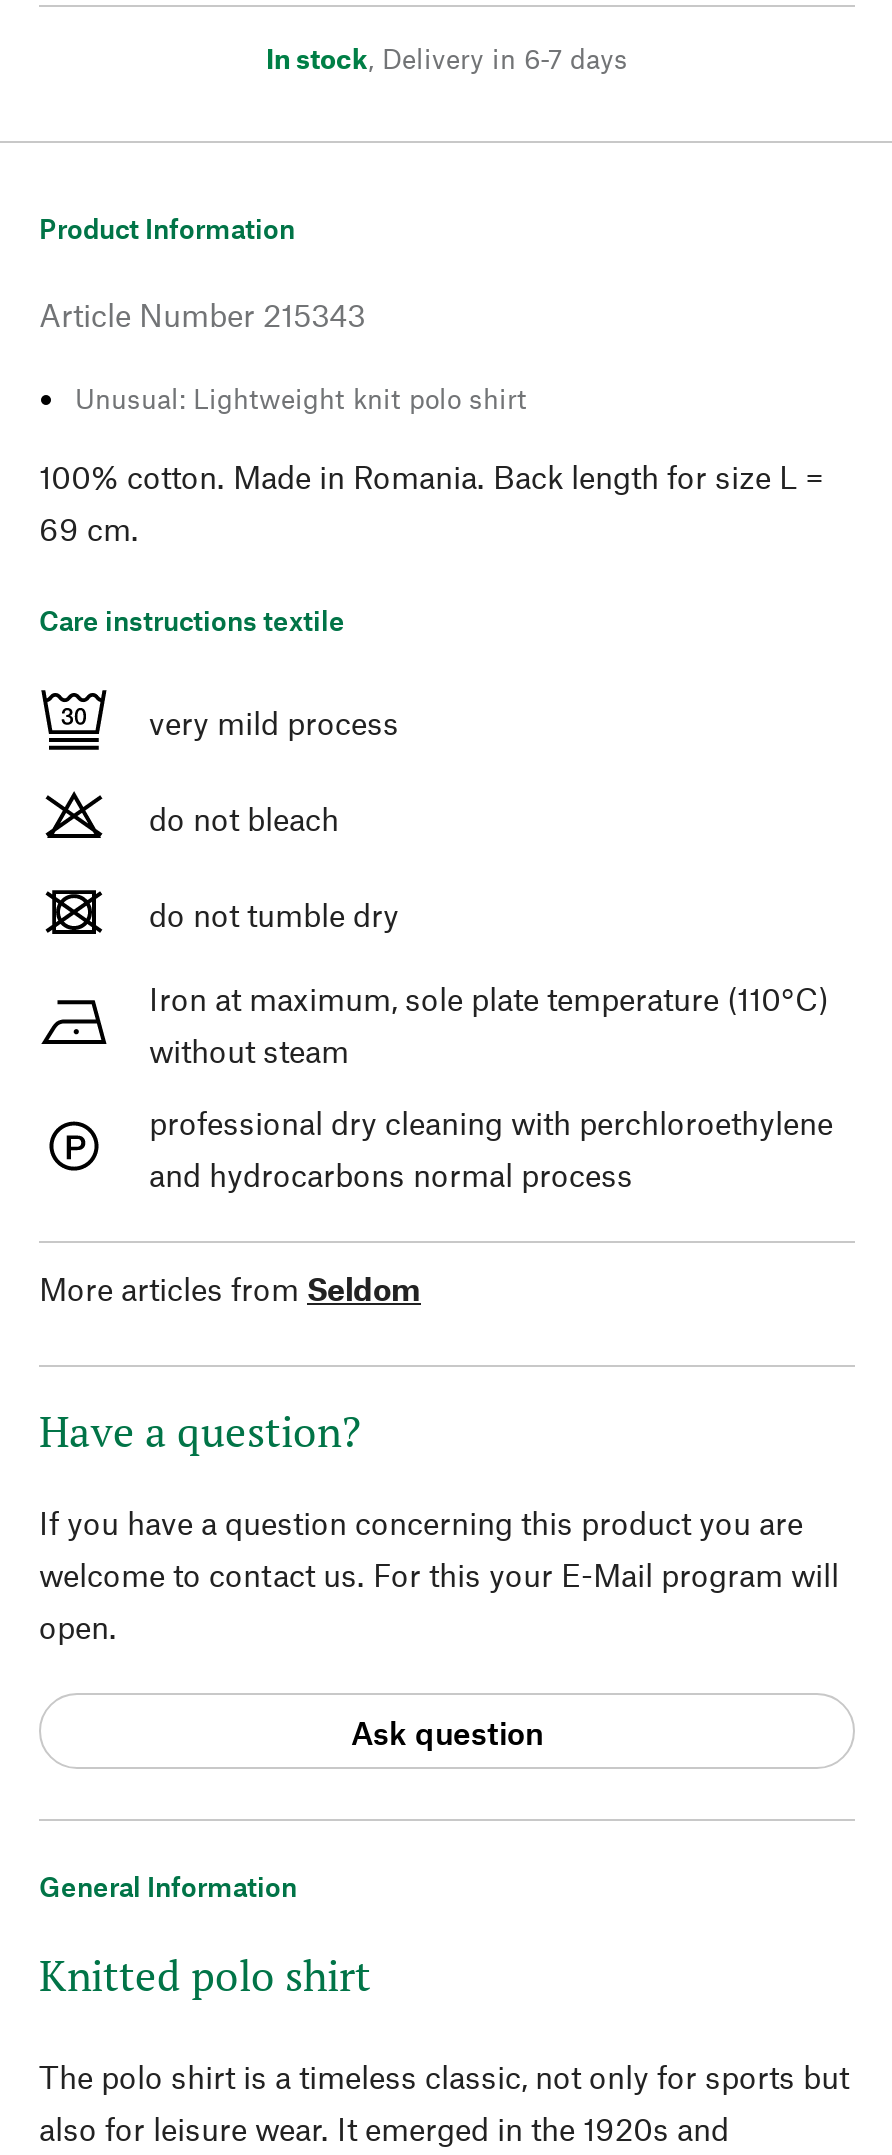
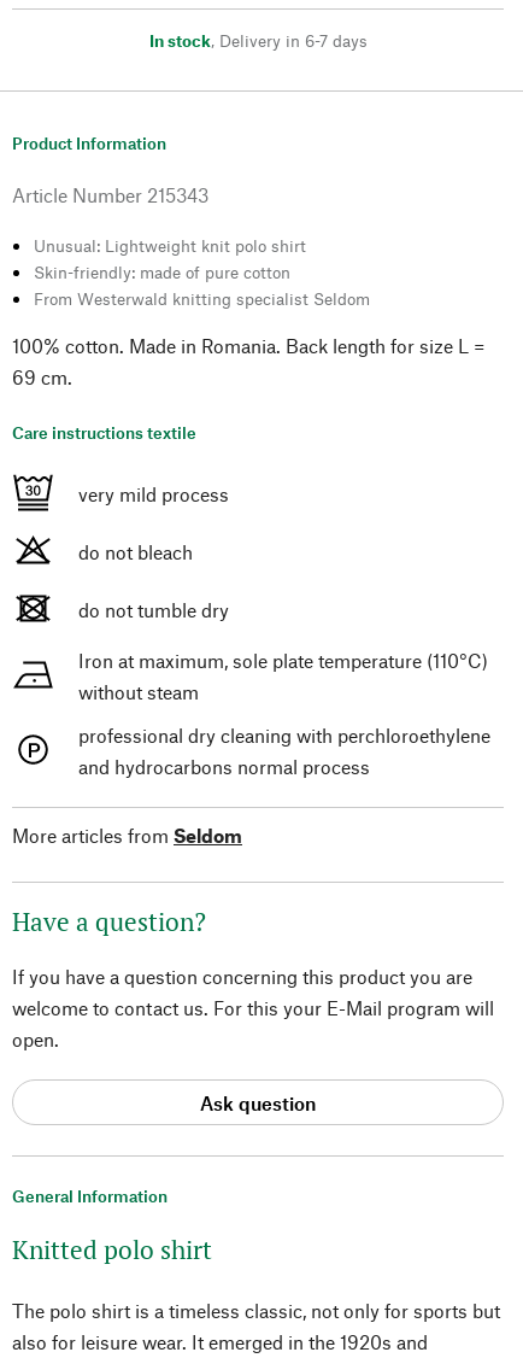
+ Skin-friendly: made of pure cotton
+ From Westerwald knitting specialist Seldom
